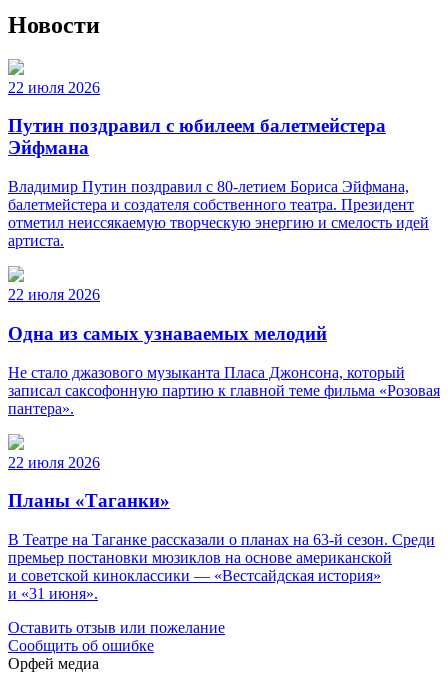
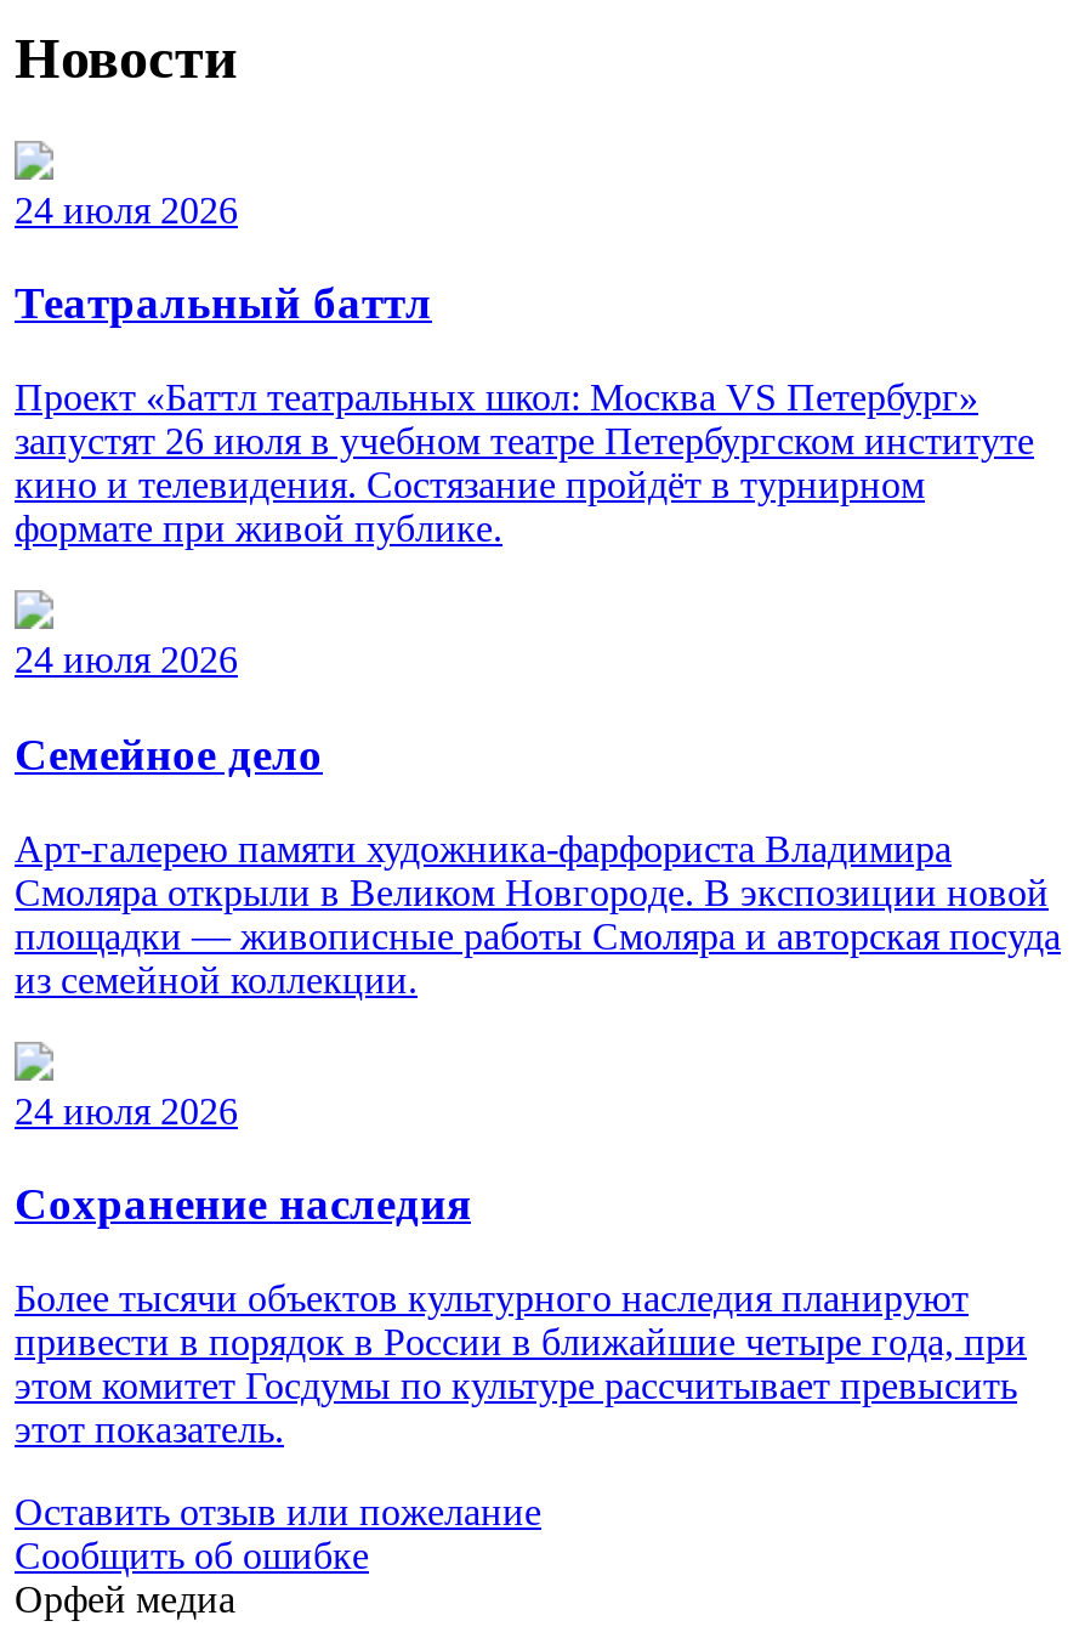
- 22 июля 2026
+ 24 июля 2026

- Путин поздравил с юбилеем балетмейстера
- Эйфмана
+ Театральный баттл

- Владимир Путин поздравил с 80-летием Бориса Эйфмана,
- балетмейстера и создателя собственного театра. Президент
- отметил неиссякаемую творческую энергию и смелость идей
- артиста.
+ Проект «Баттл театральных школ: Москва VS Петербург»
+ запустят 26 июля в учебном театре Петербургском институте
+ кино и телевидения. Состязание пройдёт в турнирном
+ формате при живой публике.

- 22 июля 2026
+ 24 июля 2026

- Одна из самых узнаваемых мелодий
+ Семейное дело

- Не стало джазового музыканта Пласа Джонсона, который
- записал саксофонную партию к главной теме фильма «Розовая
- пантера».
+ Арт-галерею памяти художника-фарфориста Владимира
+ Смоляра открыли в Великом Новгороде. В экспозиции новой
+ площадки — живописные работы Смоляра и авторская посуда
+ из семейной коллекции.

- 22 июля 2026
+ 24 июля 2026

- Планы «Таганки»
+ Сохранение наследия

- В Театре на Таганке рассказали о планах на 63-й сезон. Среди
- премьер постановки мюзиклов на основе американской
- и советской киноклассики — «Вестсайдская история»
- и «31 июня».
+ Более тысячи объектов культурного наследия планируют
+ привести в порядок в России в ближайшие четыре года, при
+ этом комитет Госдумы по культуре рассчитывает превысить
+ этот показатель.
